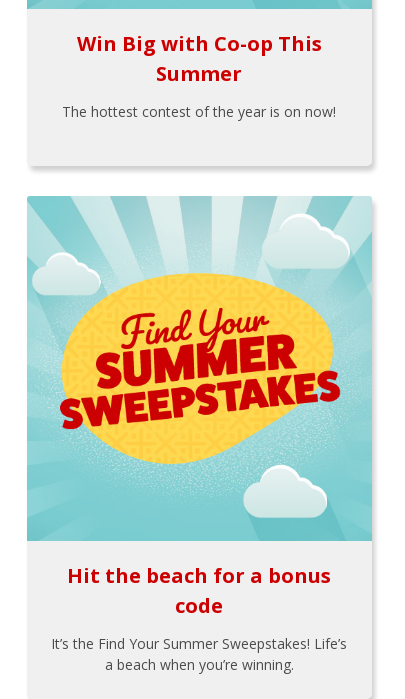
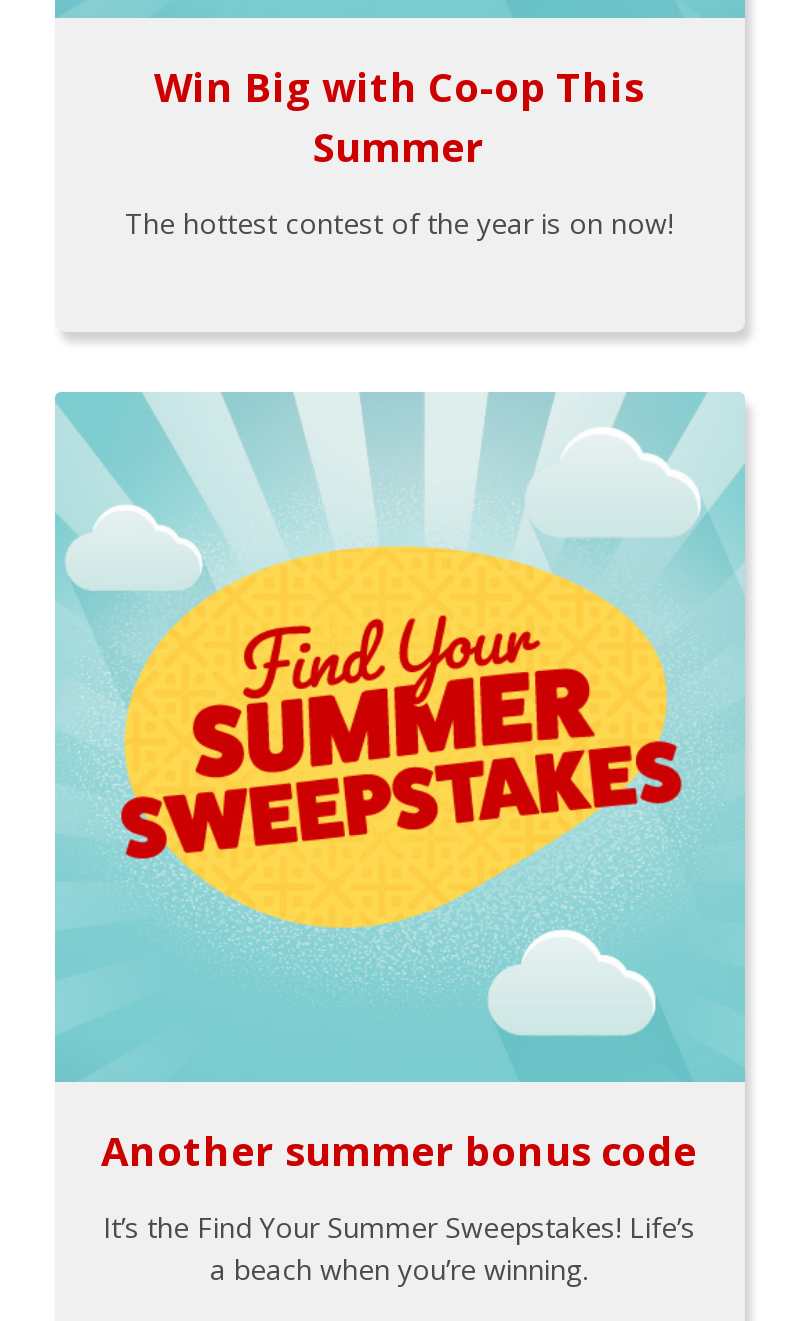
- Hit the beach for a bonus
- code
+ Another summer bonus code
